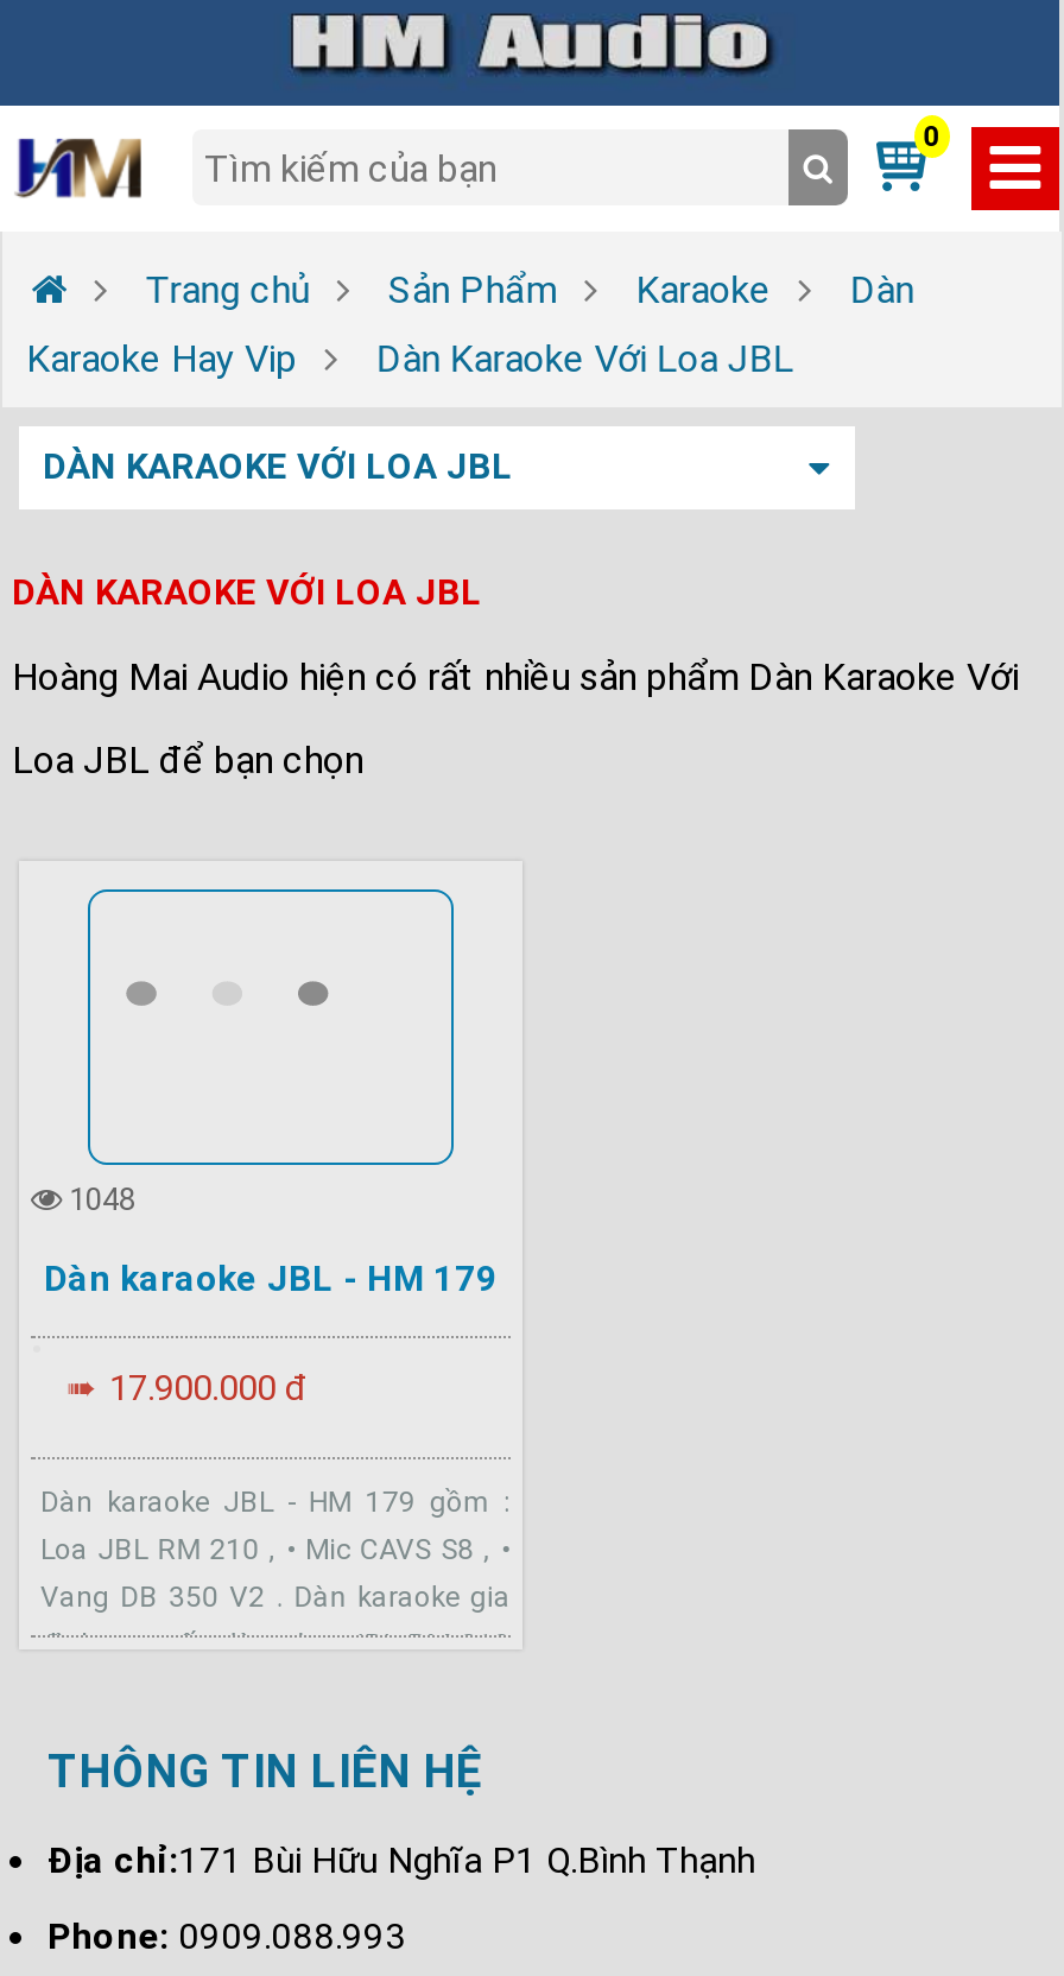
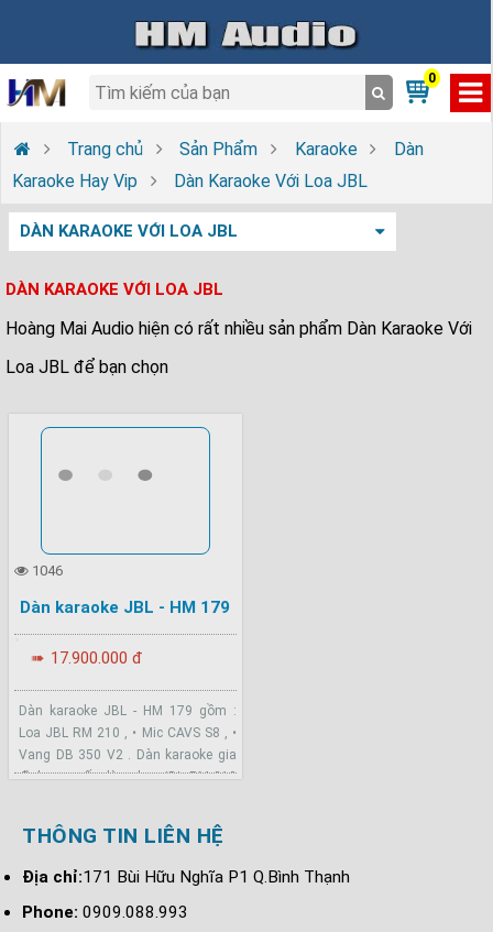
- 1048
+ 1046
